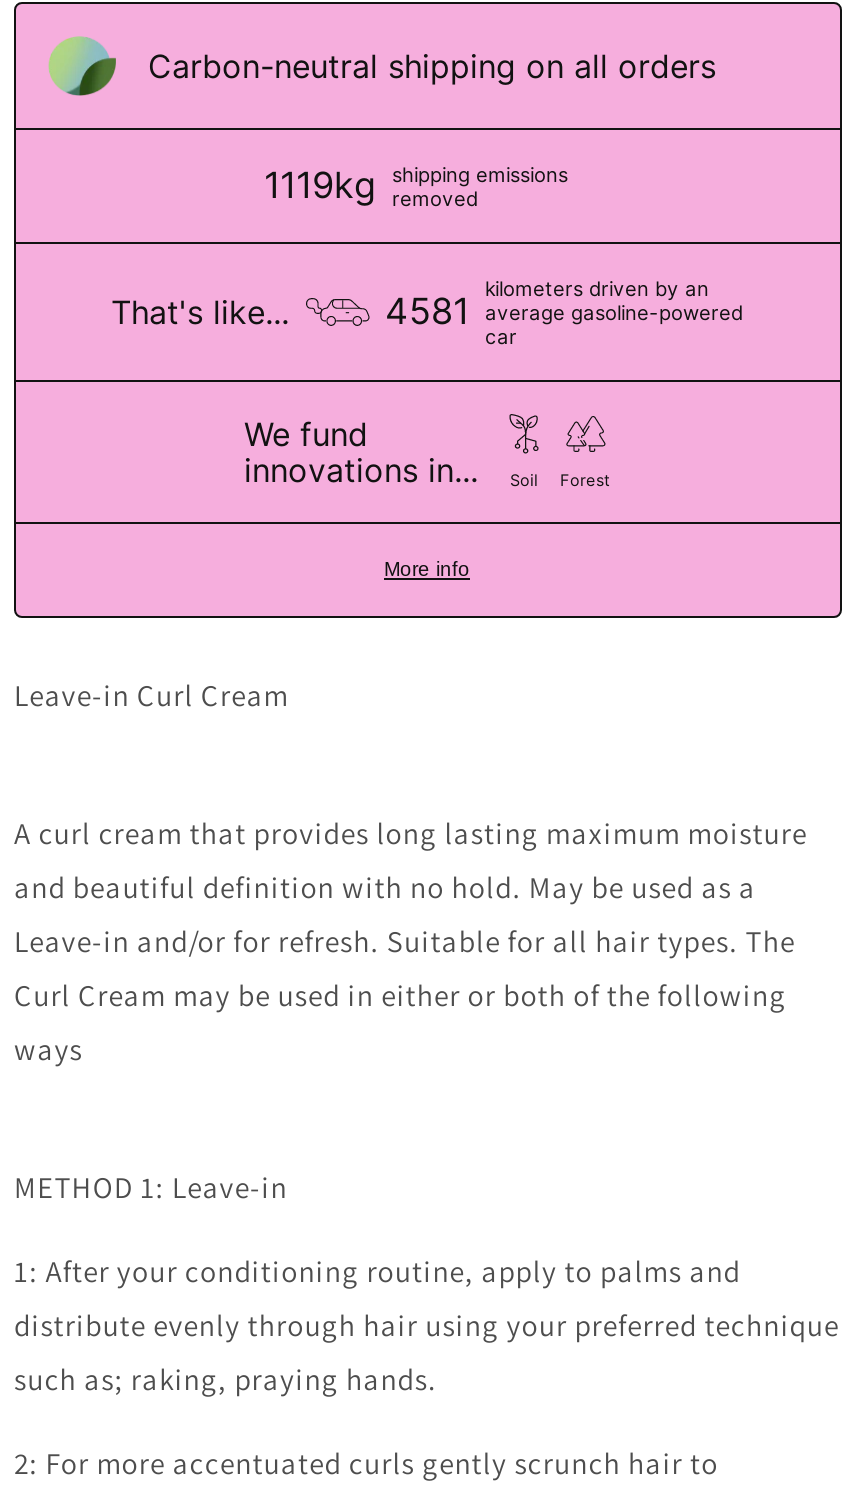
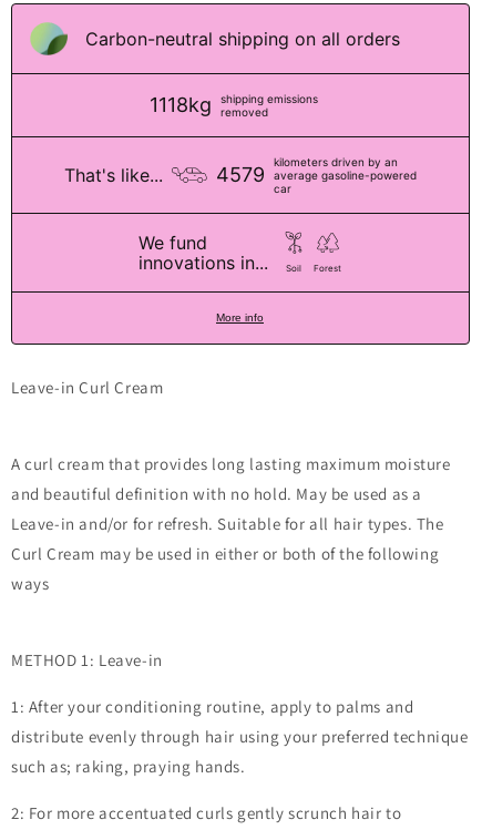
- 1119kg shipping emissions removed
+ 1118kg shipping emissions removed

- 4581 average gasoline-powered
+ 4579 average gasoline-powered
